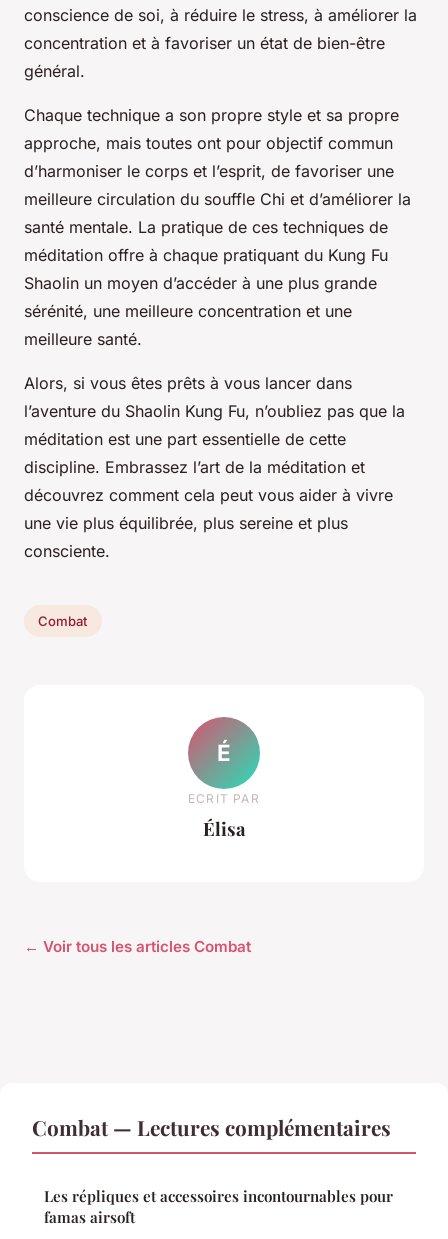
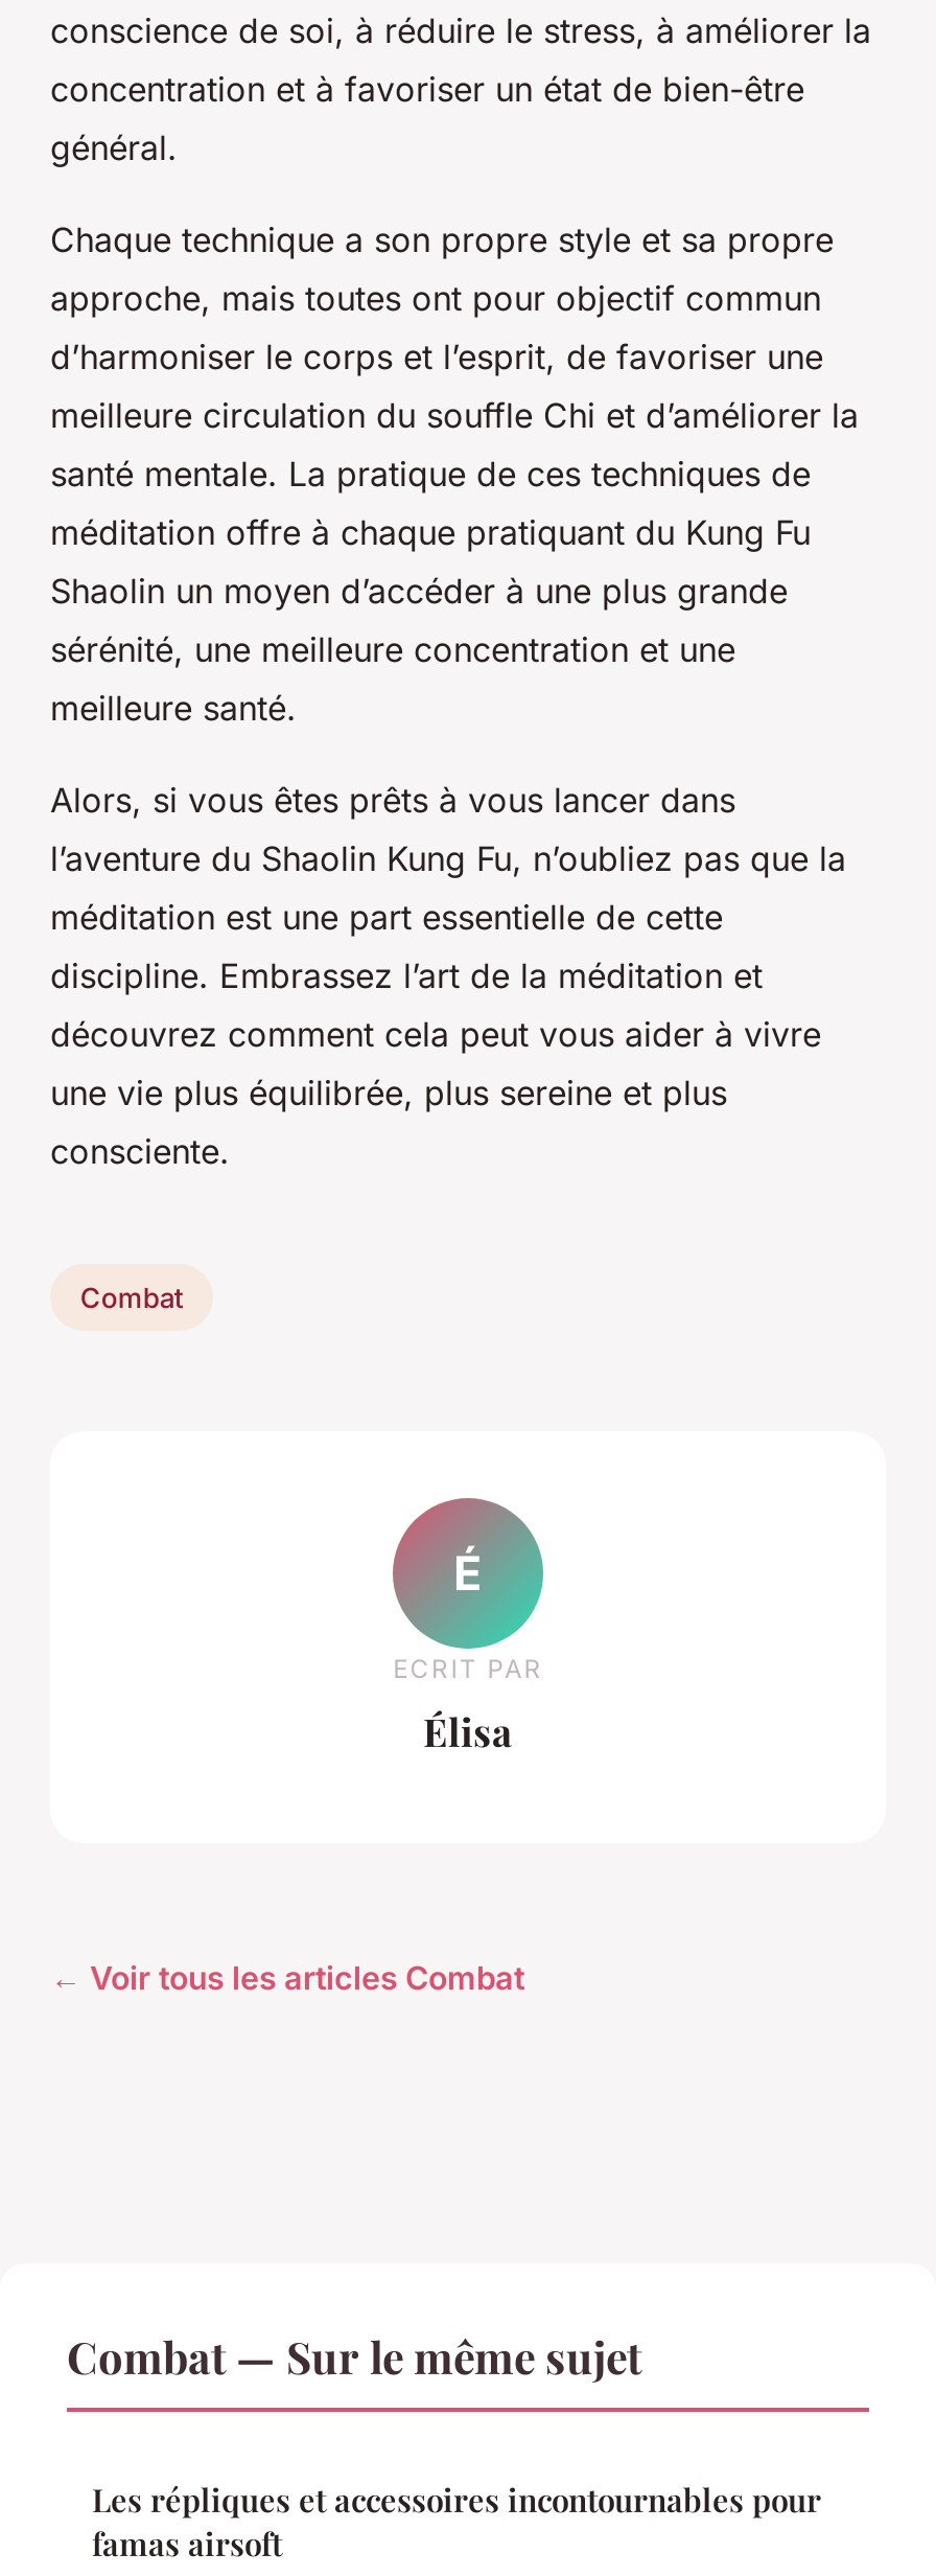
- Combat — Lectures complémentaires
+ Combat — Sur le même sujet
